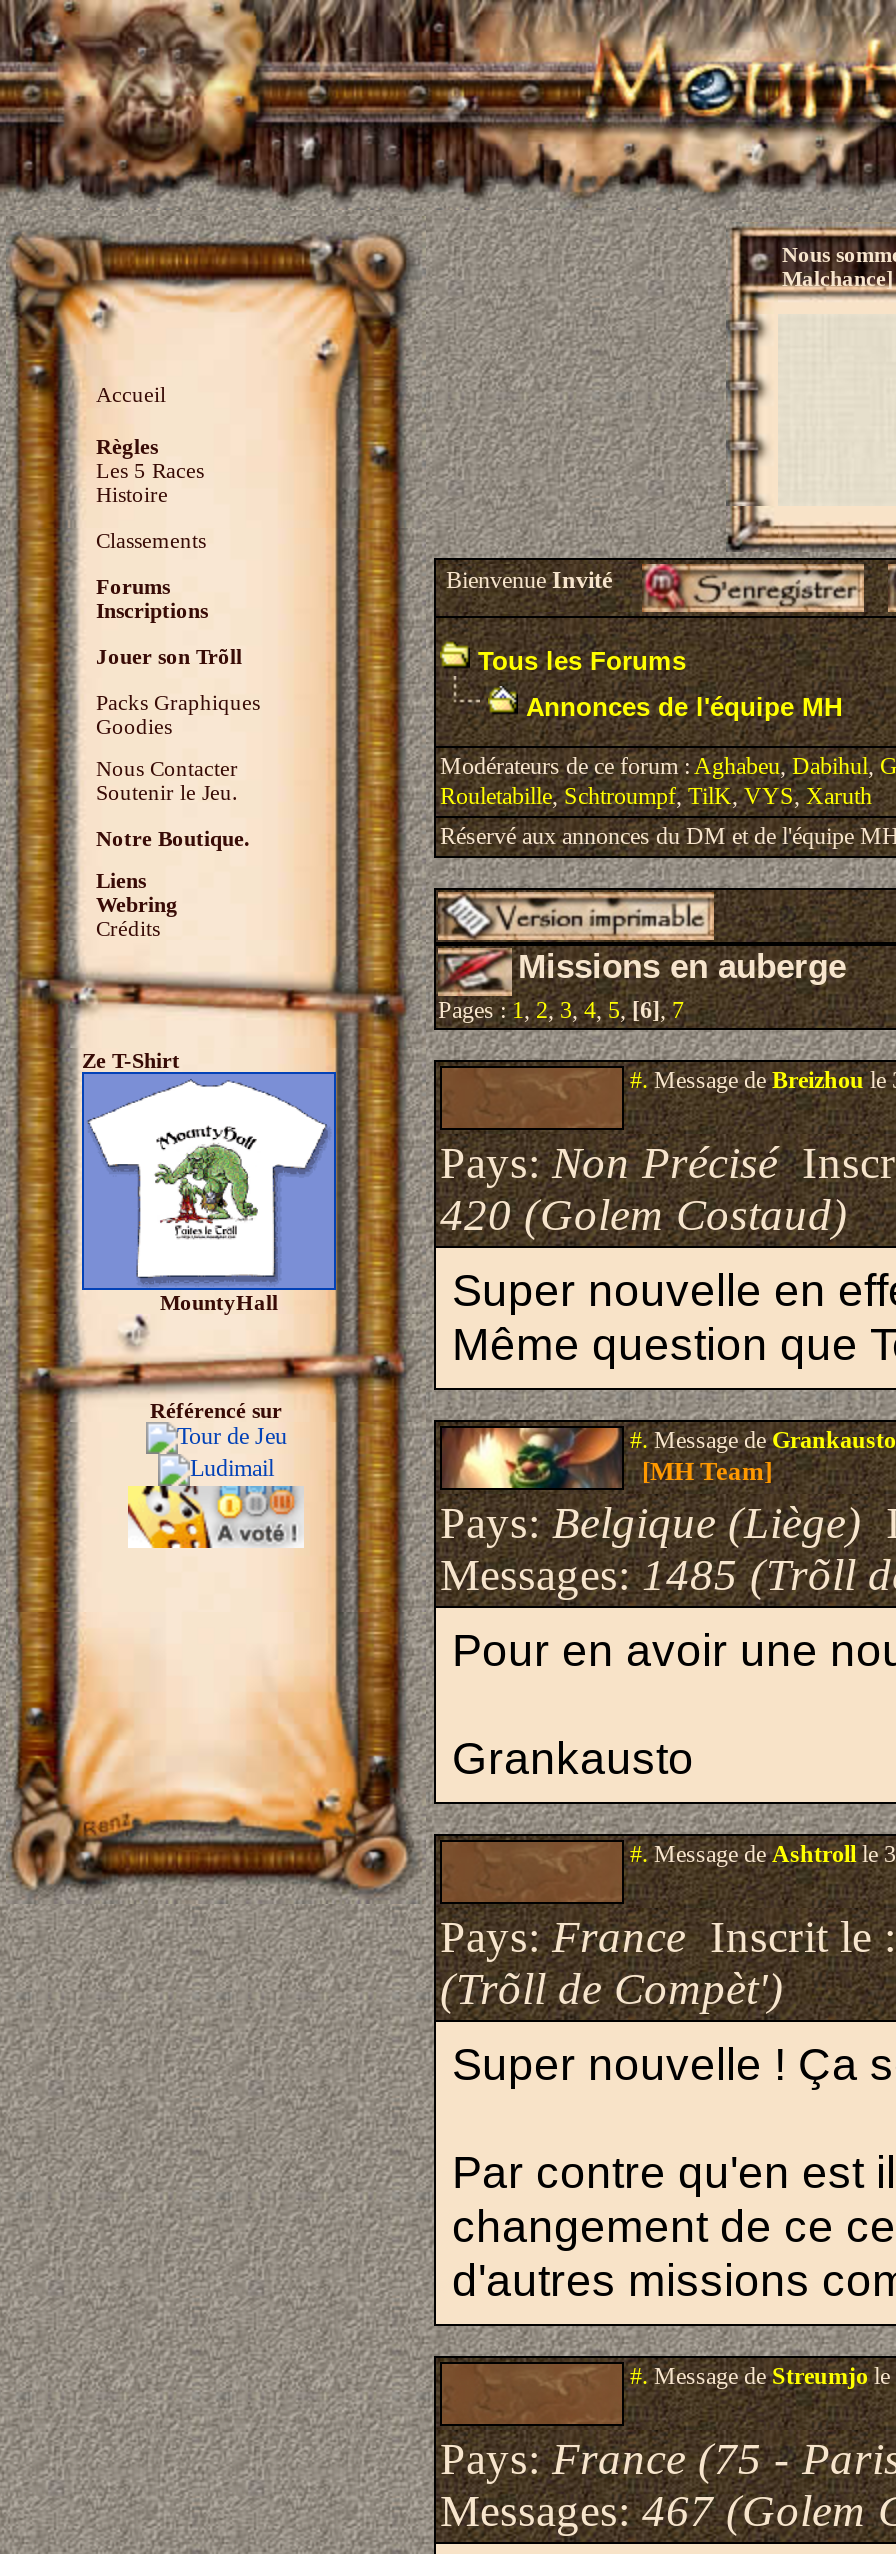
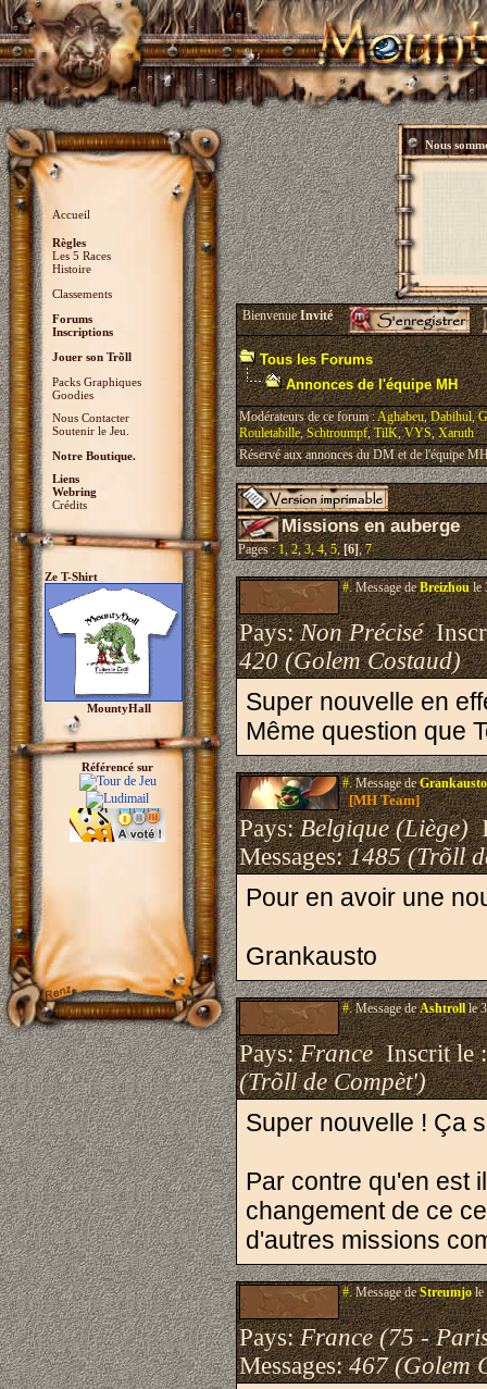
- Malchance]
